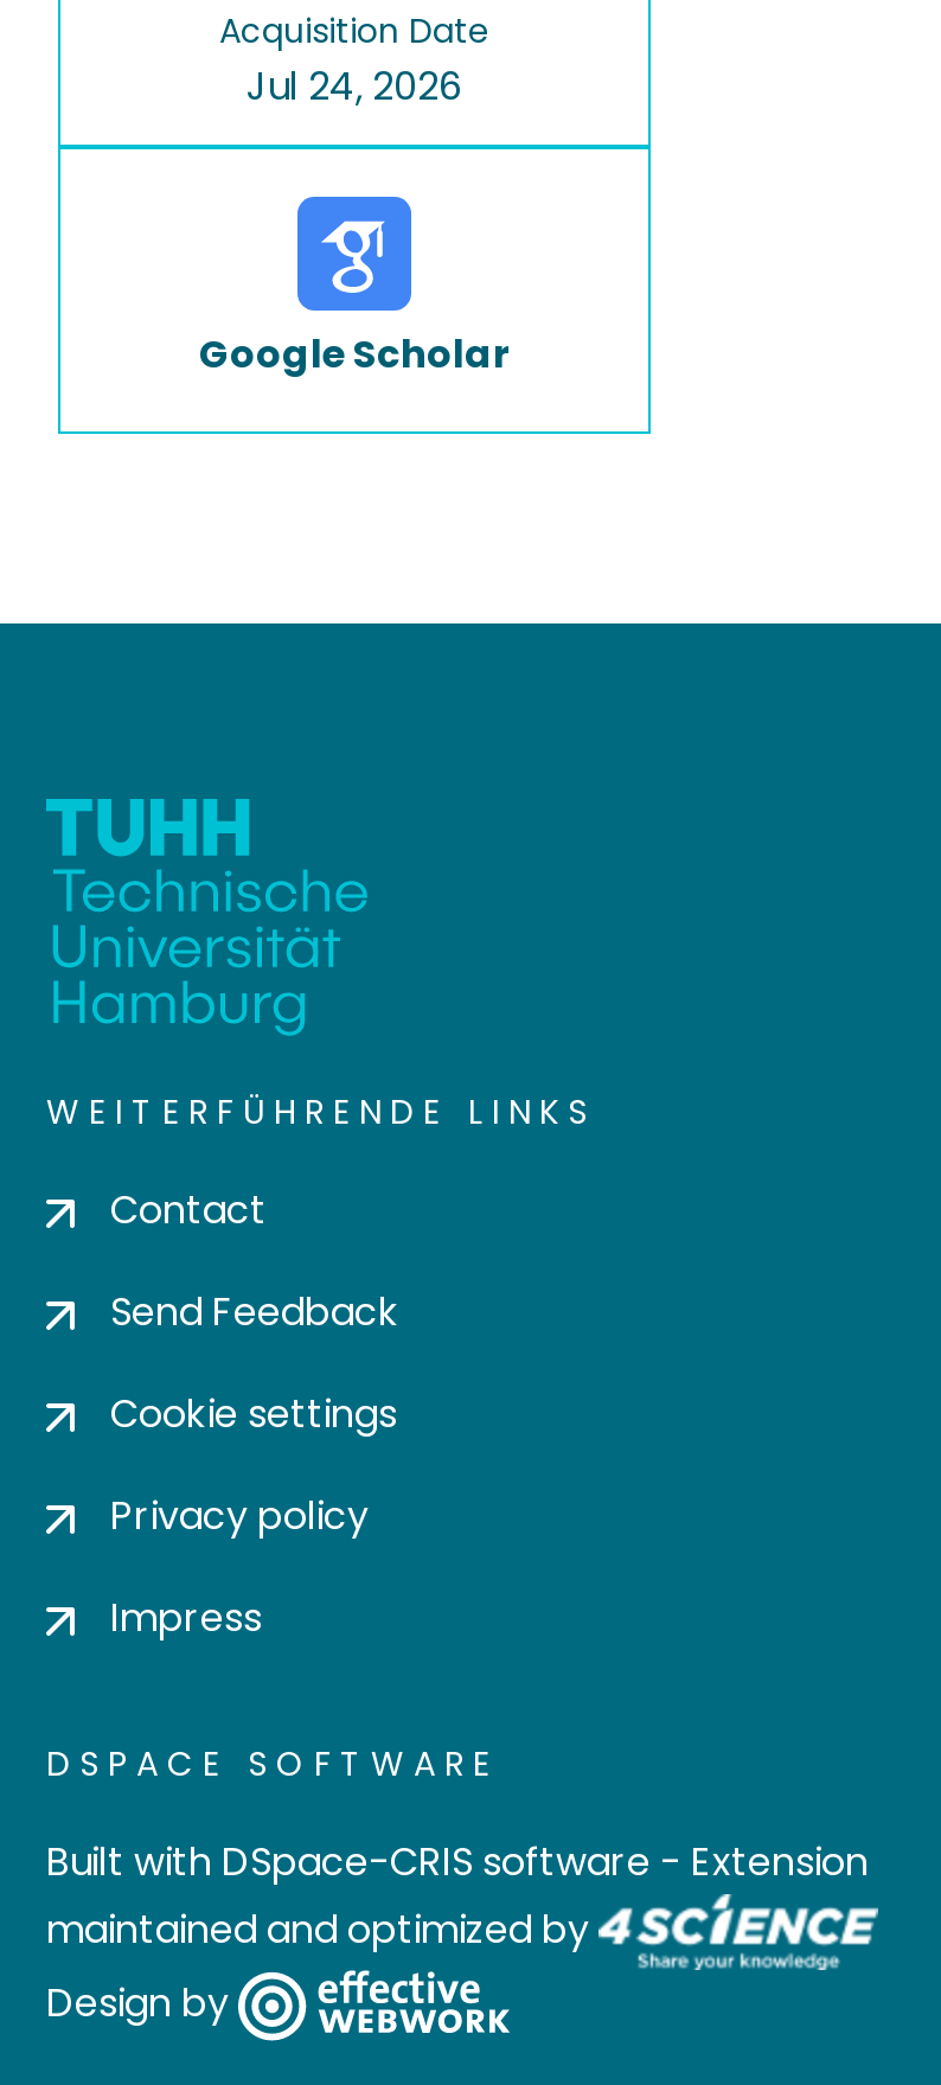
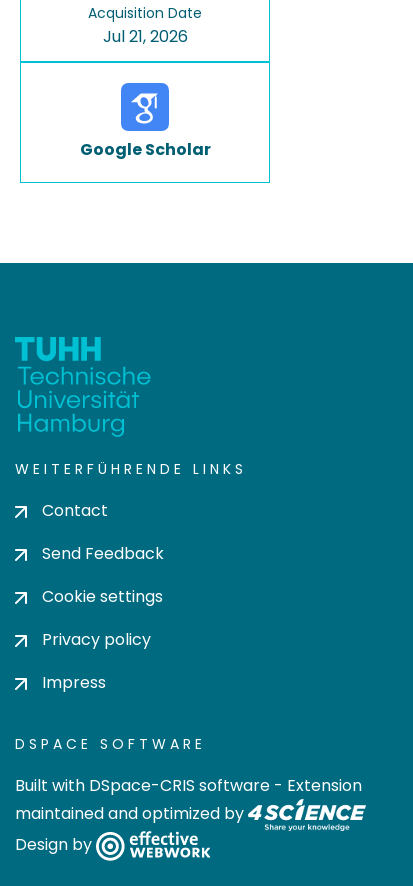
- Jul 24, 2026
+ Jul 21, 2026
